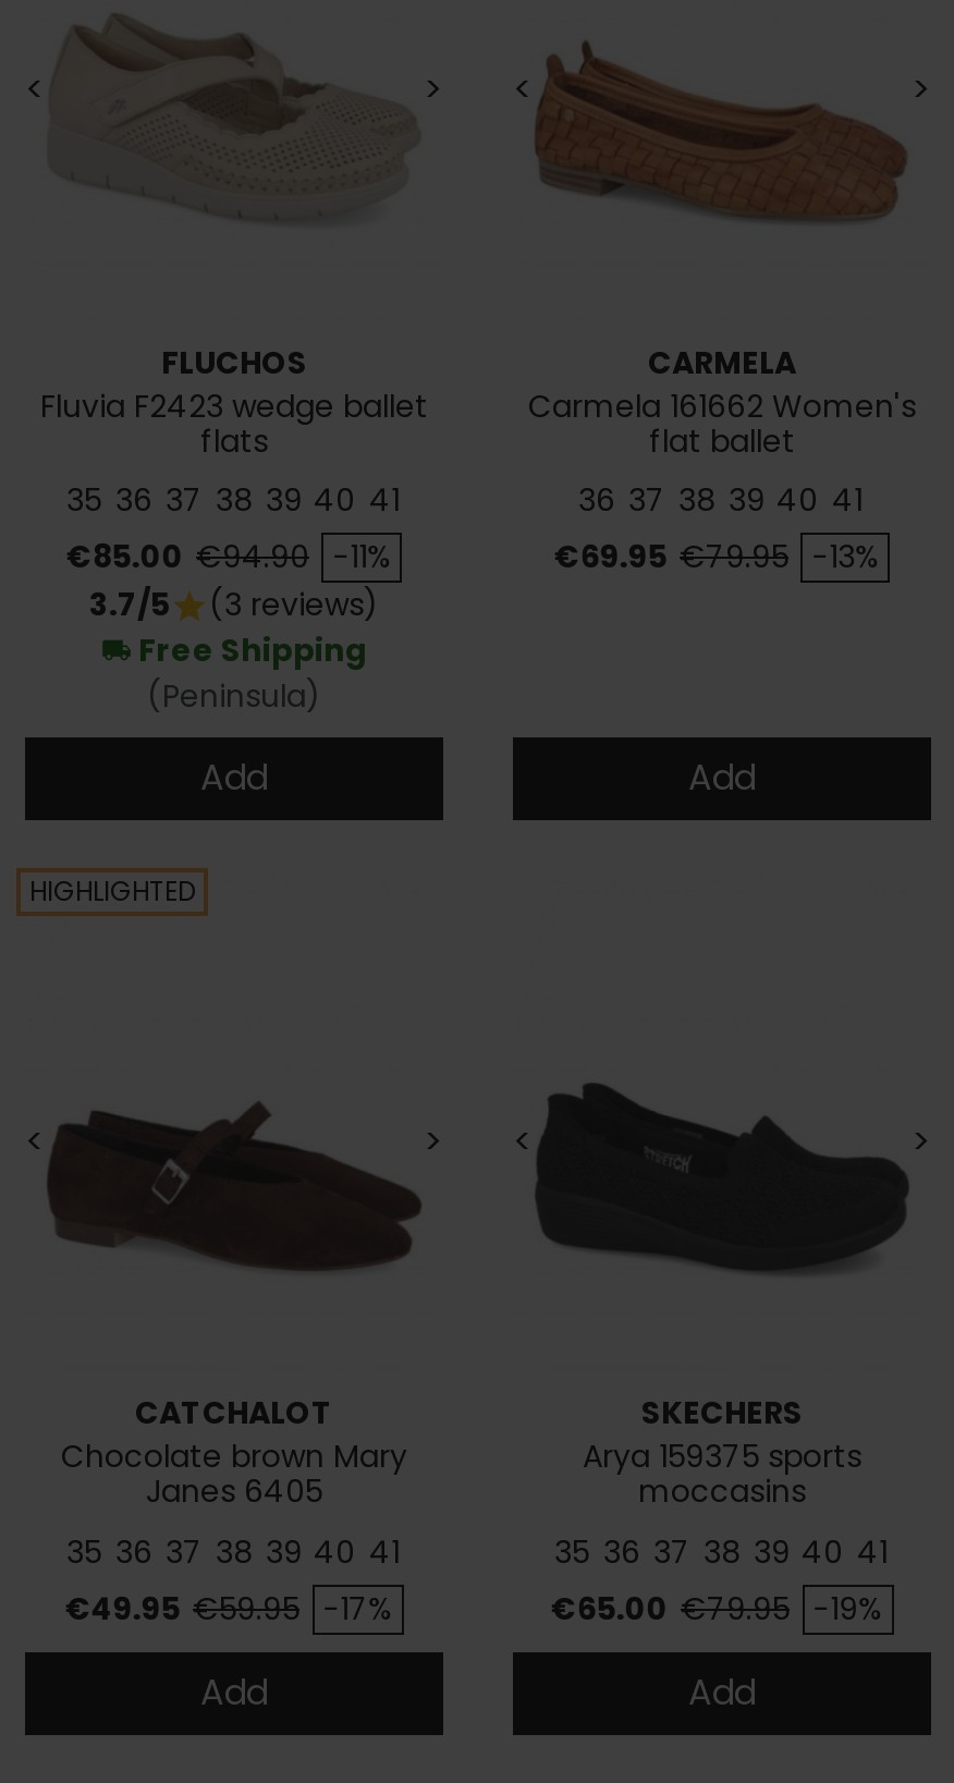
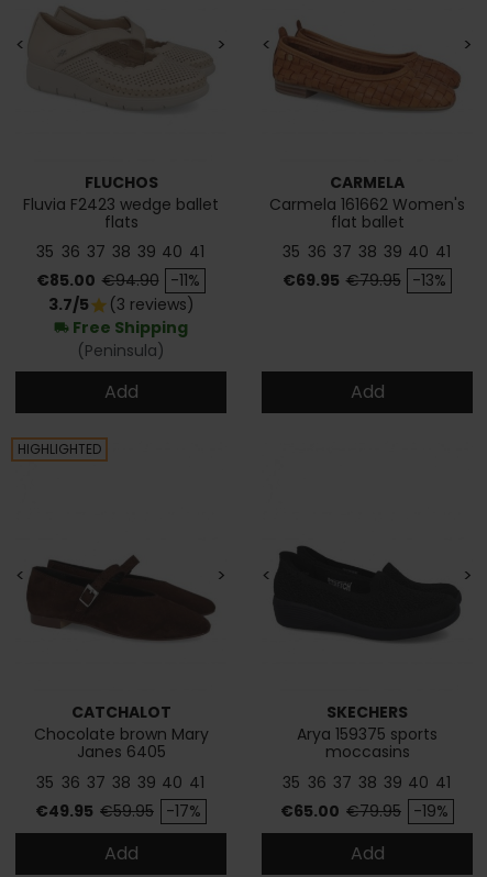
- 36 37 38 39 40 41
+ 35 36 37 38 39 40 41
